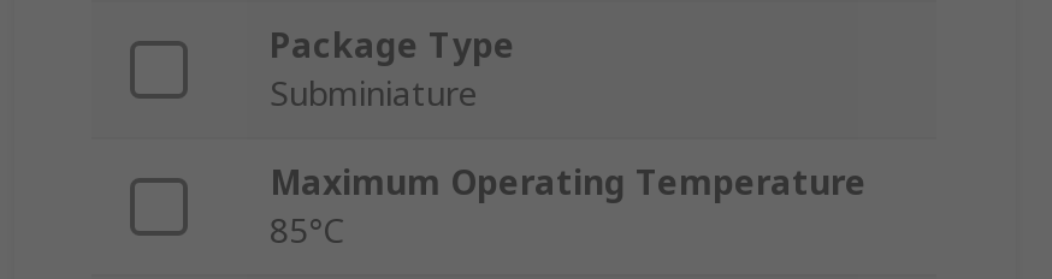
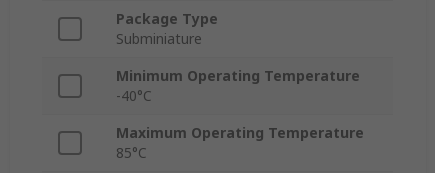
+ Minimum Operating Temperature
+ -40°C
